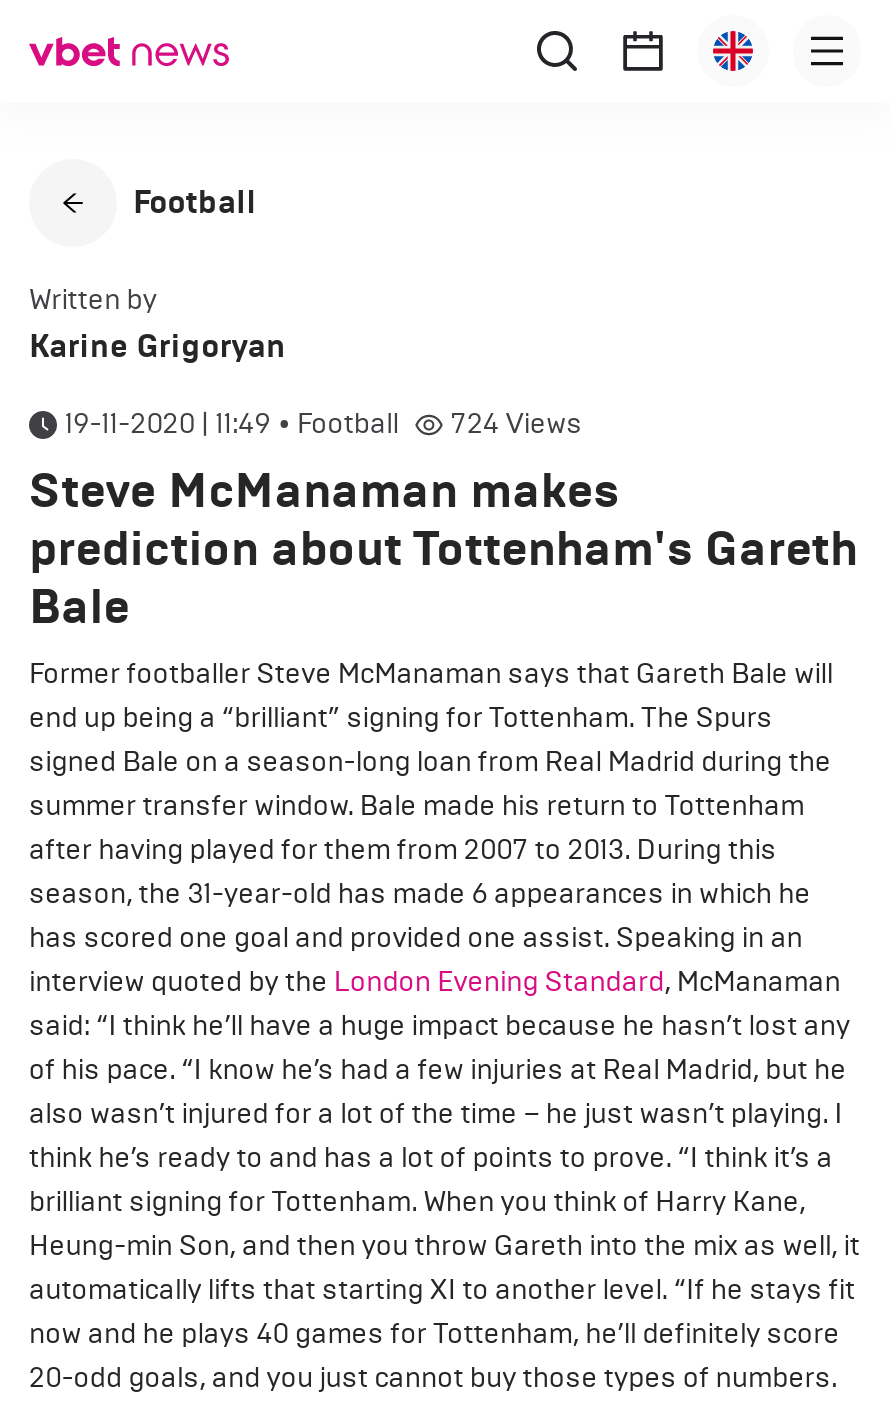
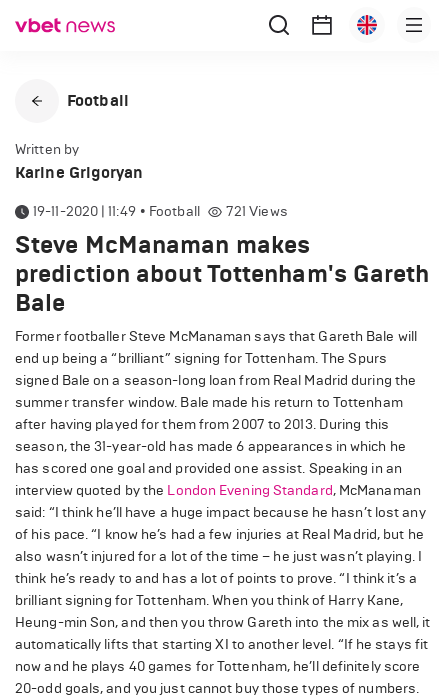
- 724 Views
+ 721 Views
